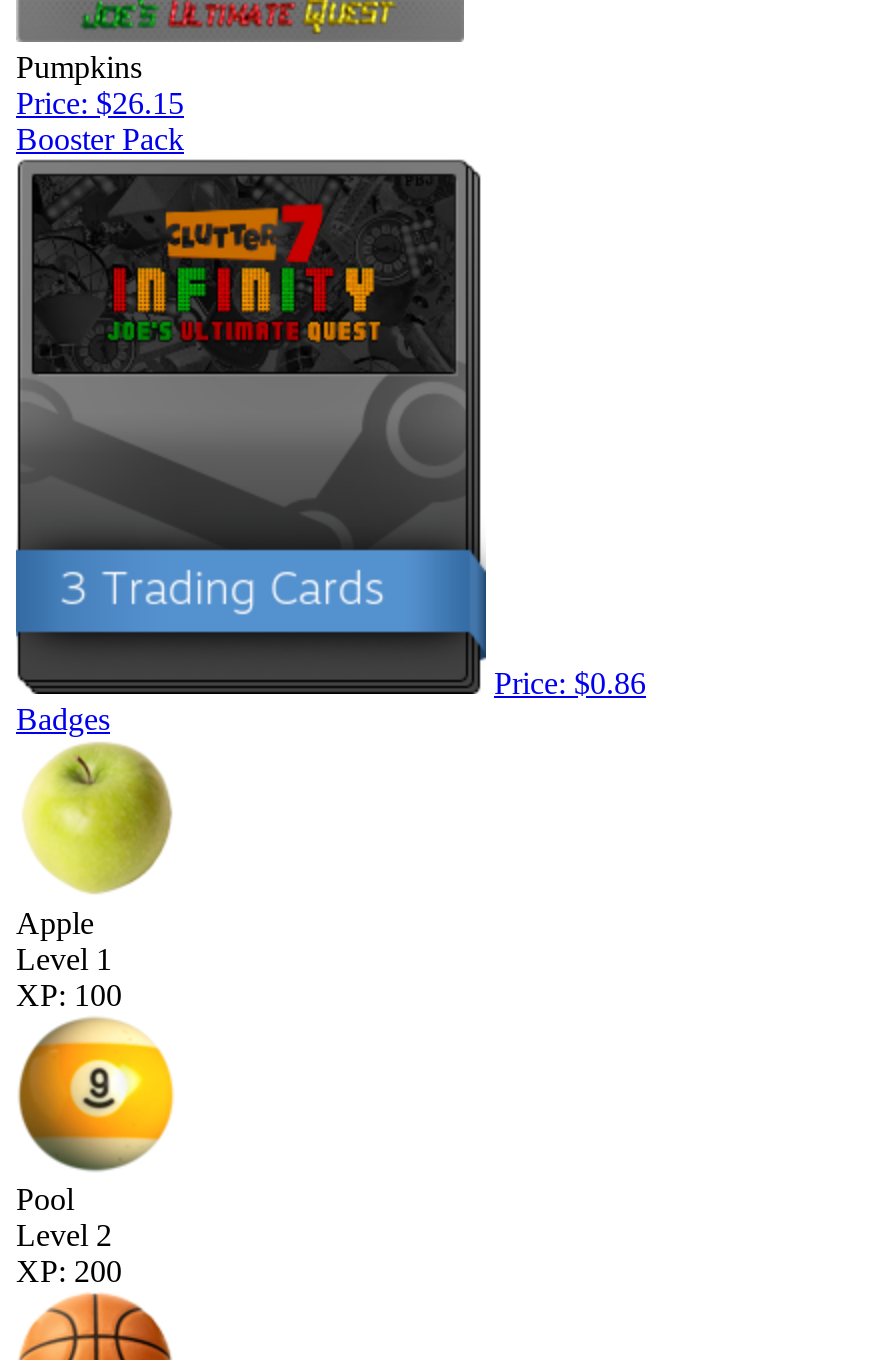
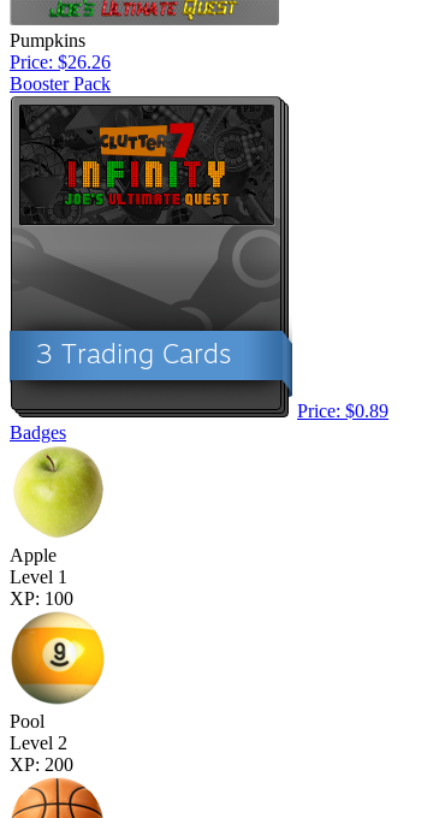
- Price: $26.15
+ Price: $26.26

- Price: $0.86
+ Price: $0.89
